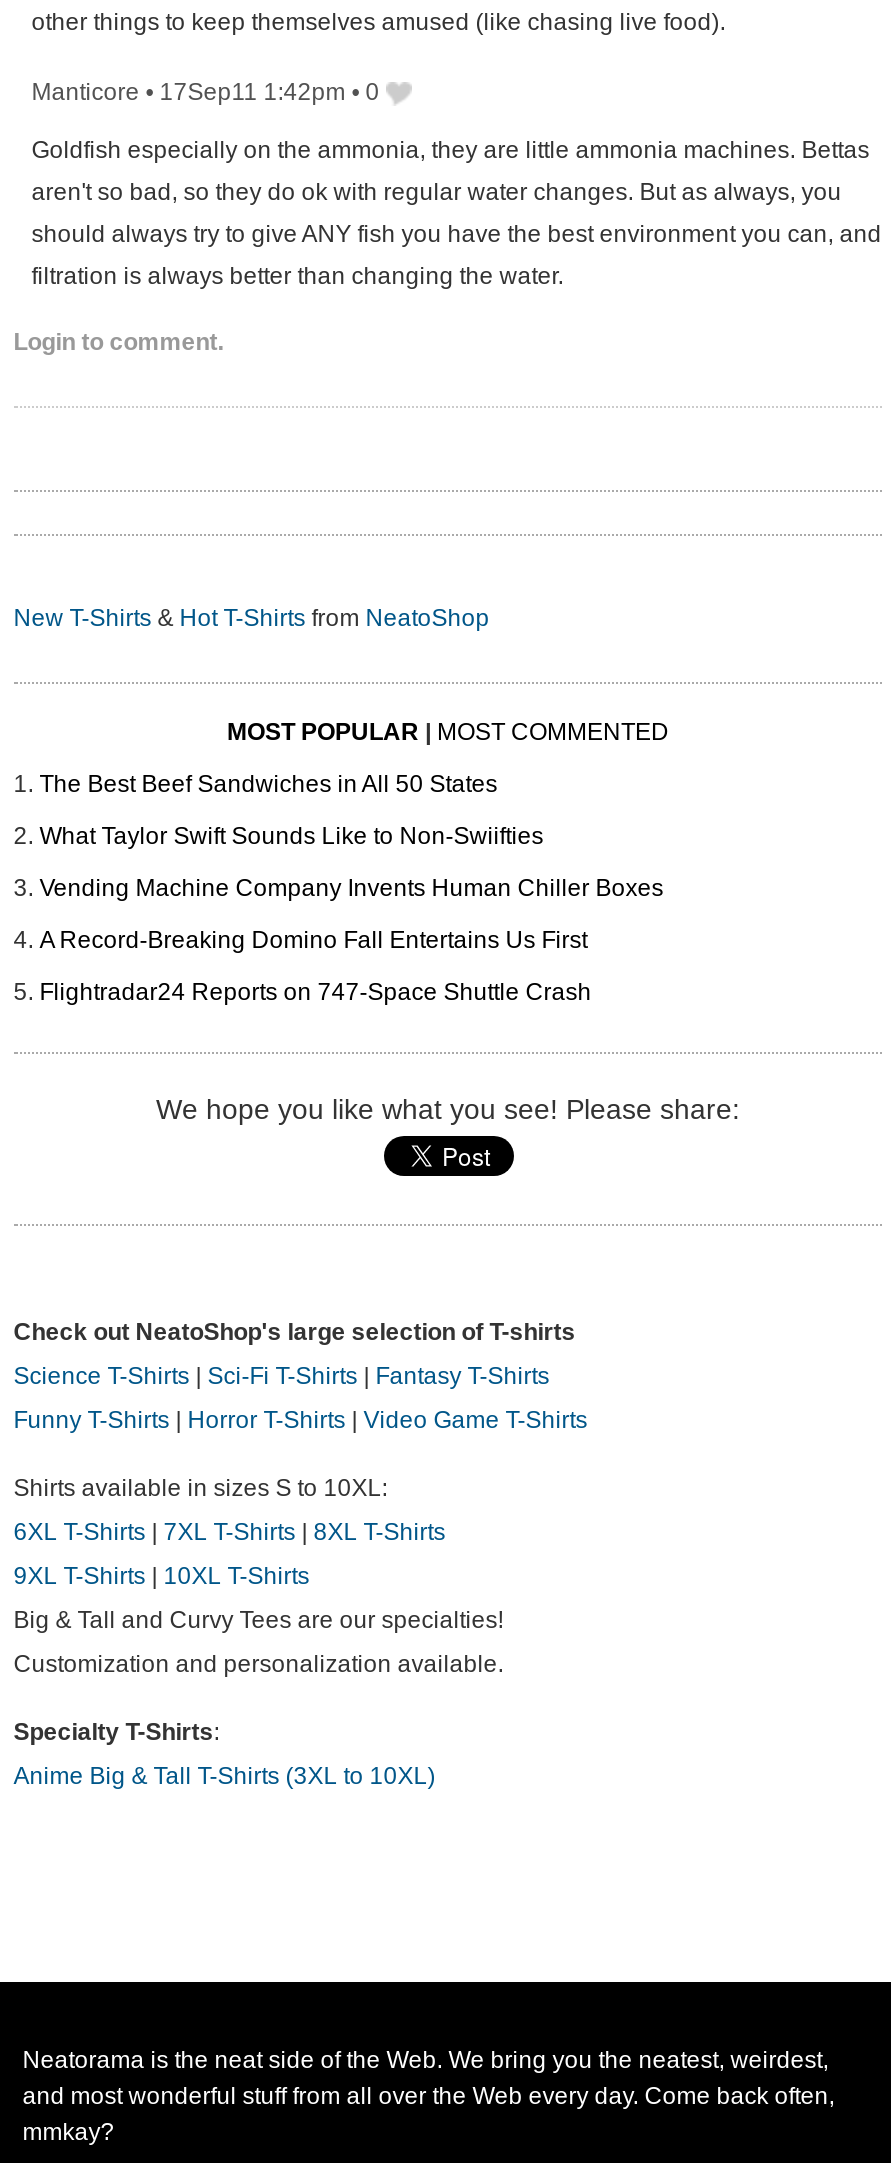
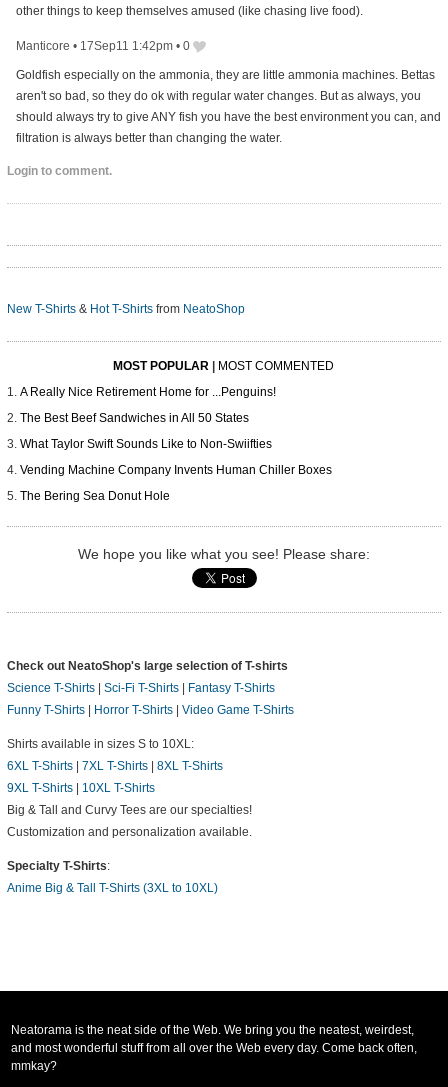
+ A Really Nice Retirement Home for ...Penguins!

moved down: The Best Beef Sandwiches in All 50 States | What Taylor Swift Sounds Like to Non-Swiifties | Vending Machine Company Invents Human Chiller Boxes

- A Record-Breaking Domino Fall Entertains Us First
- Flightradar24 Reports on 747-Space Shuttle Crash
+ The Bering Sea Donut Hole
